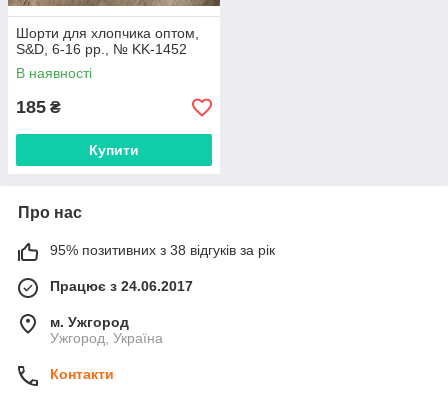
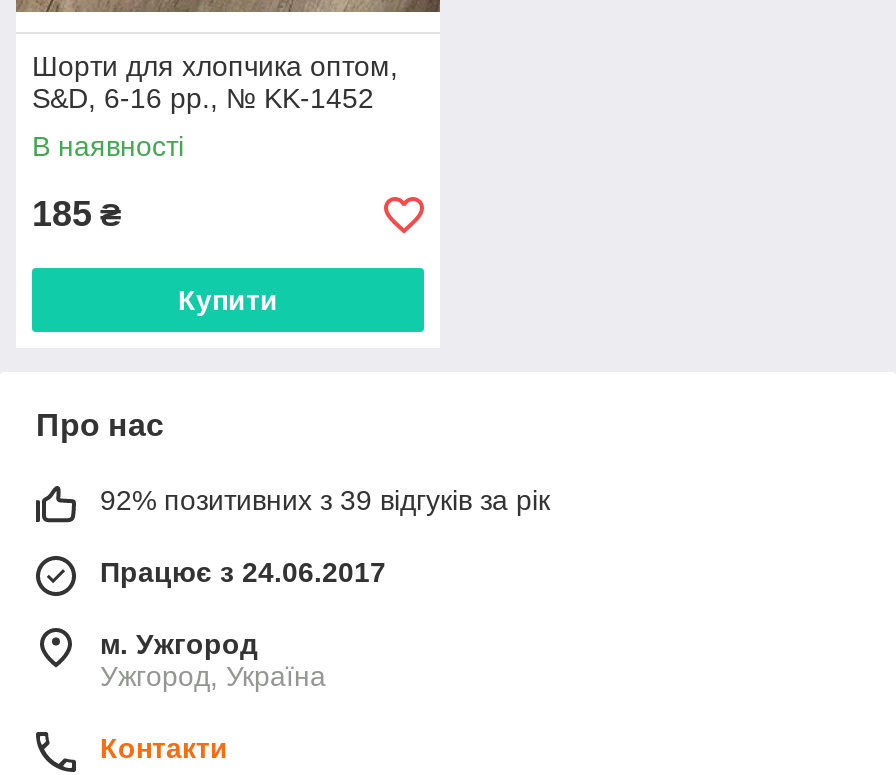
- 95% позитивних з 38 відгуків за рік
+ 92% позитивних з 39 відгуків за рік
